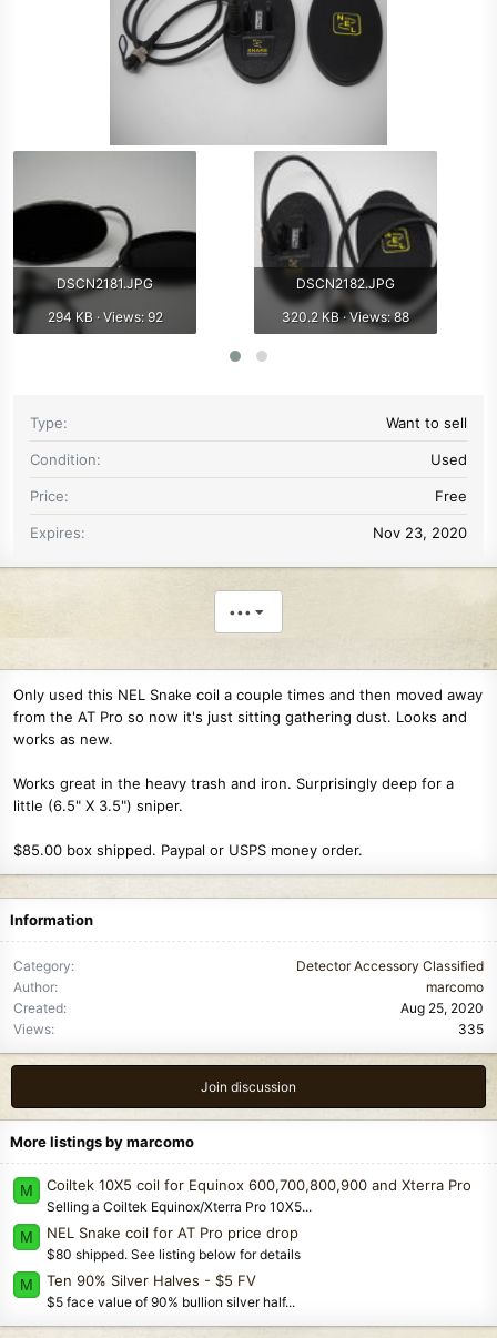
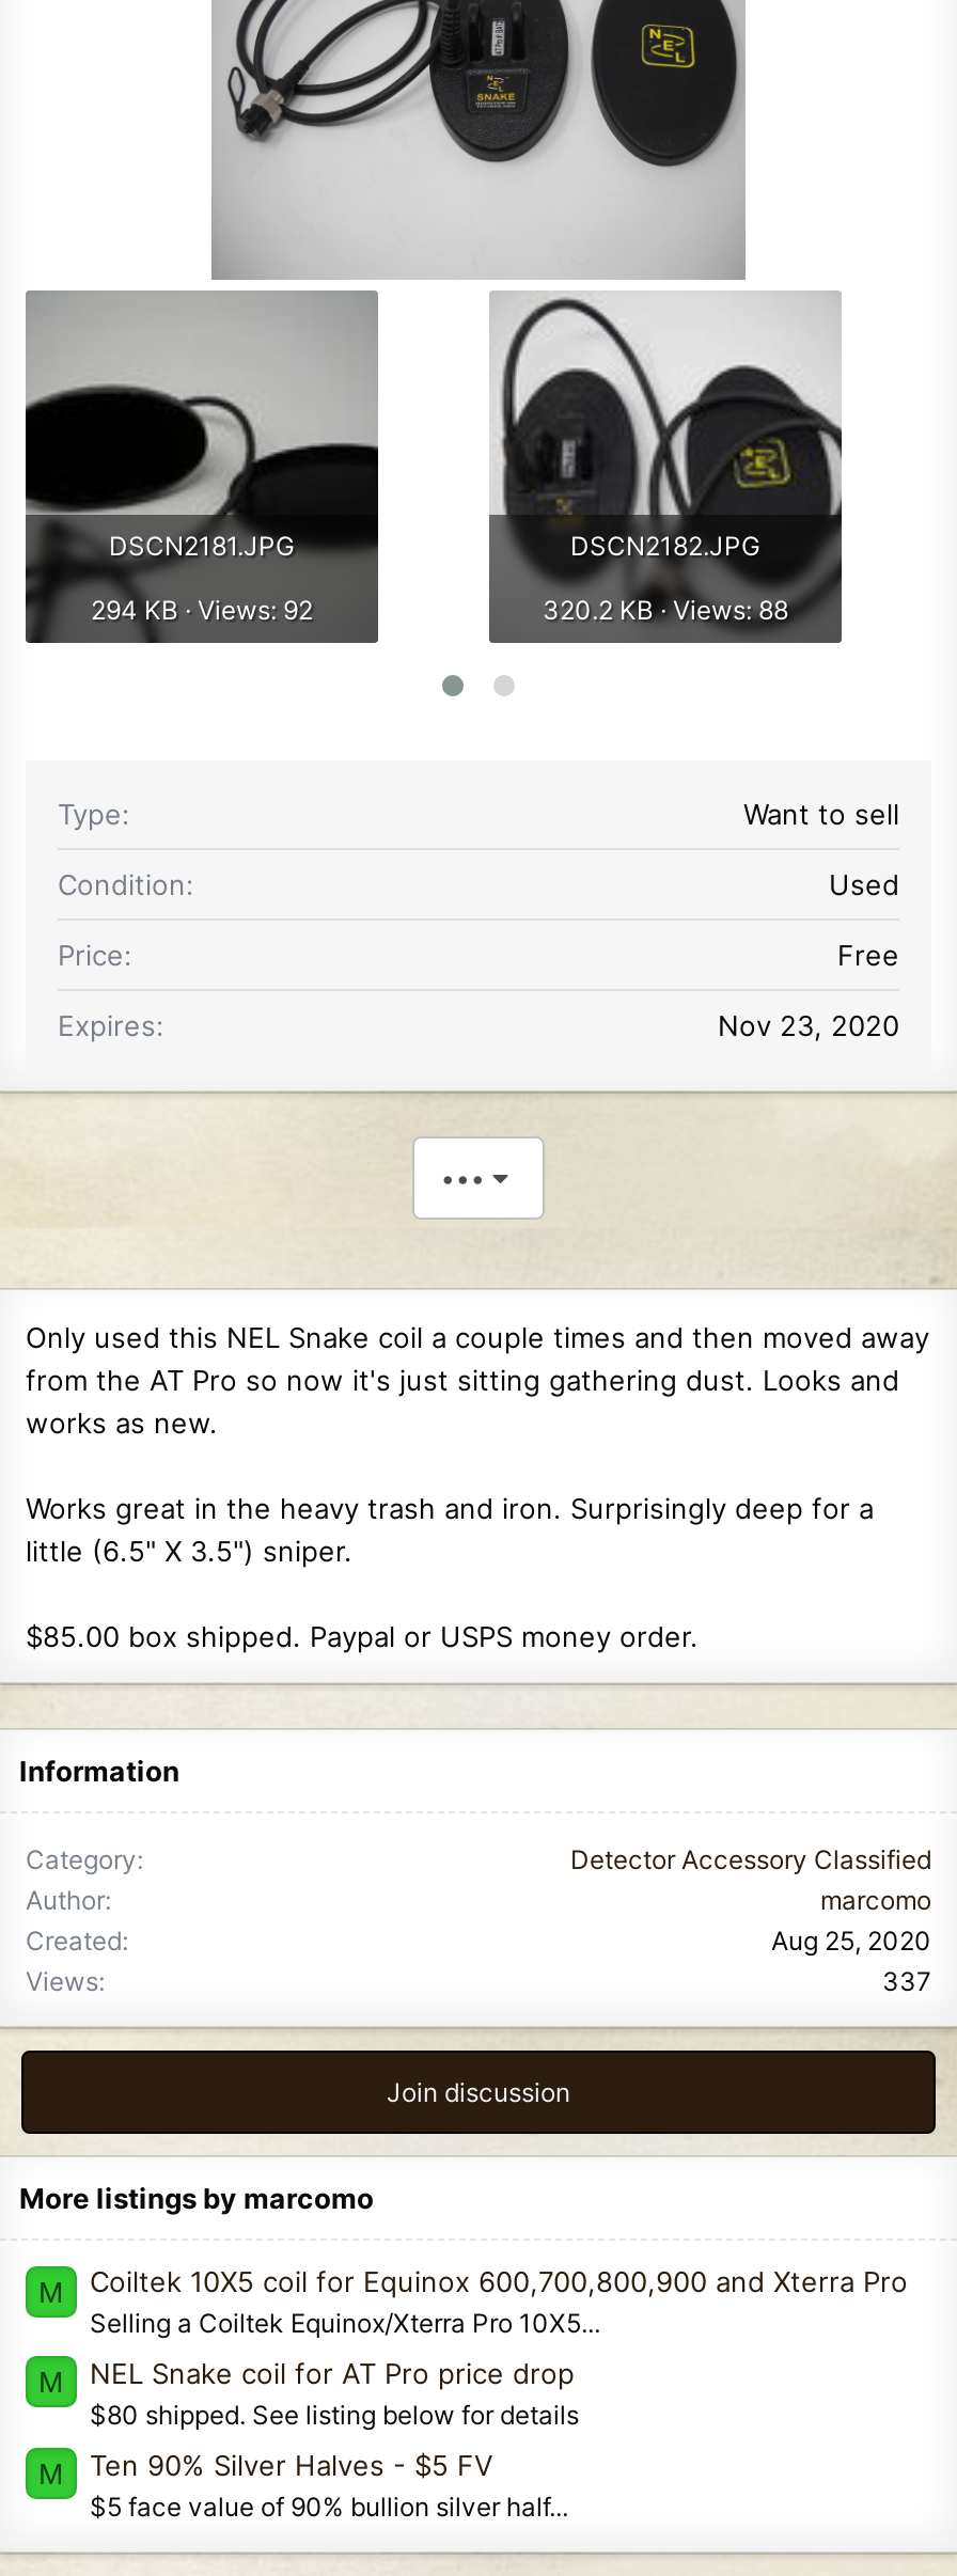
- 335
+ 337
